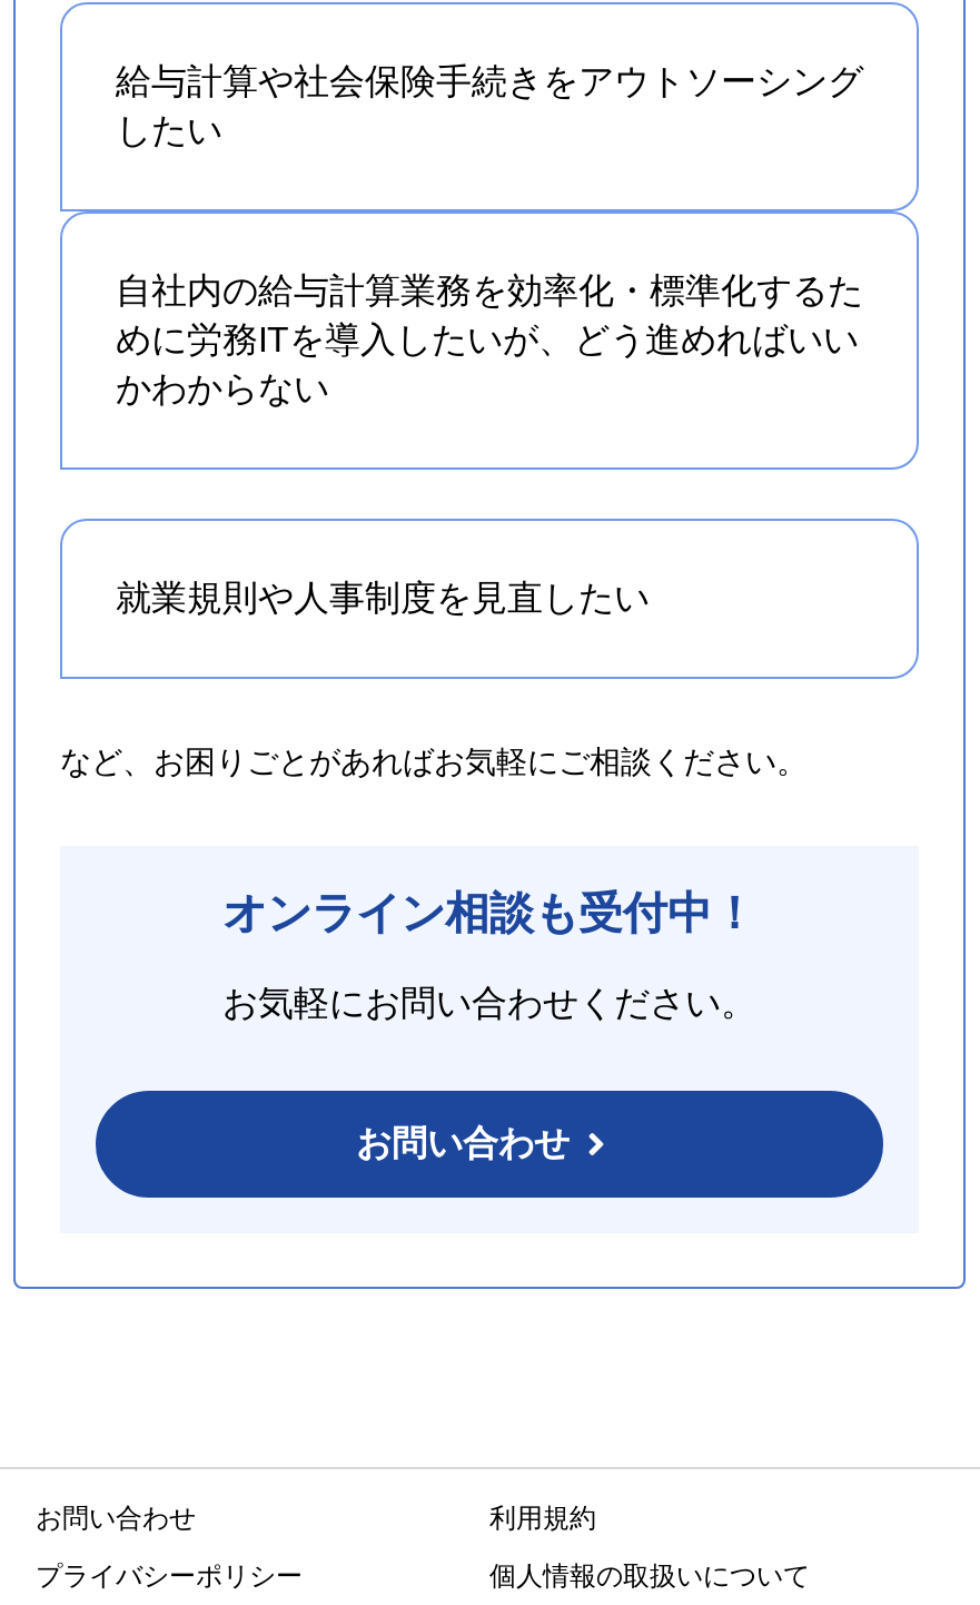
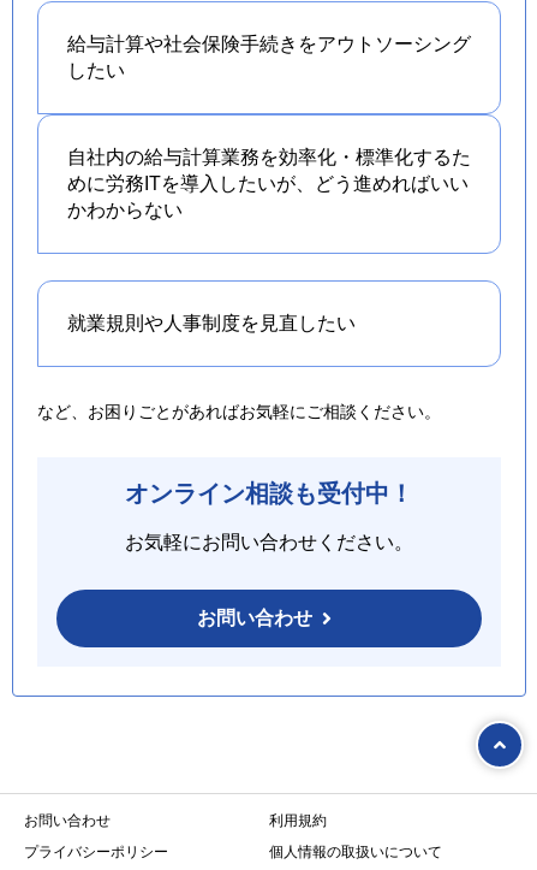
+ [image]
